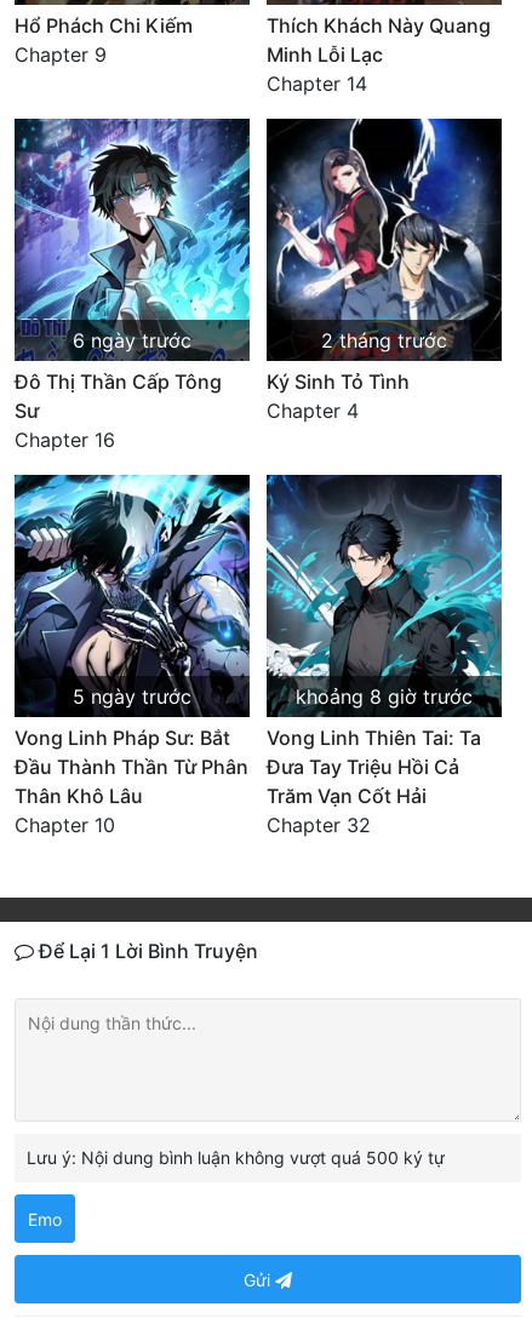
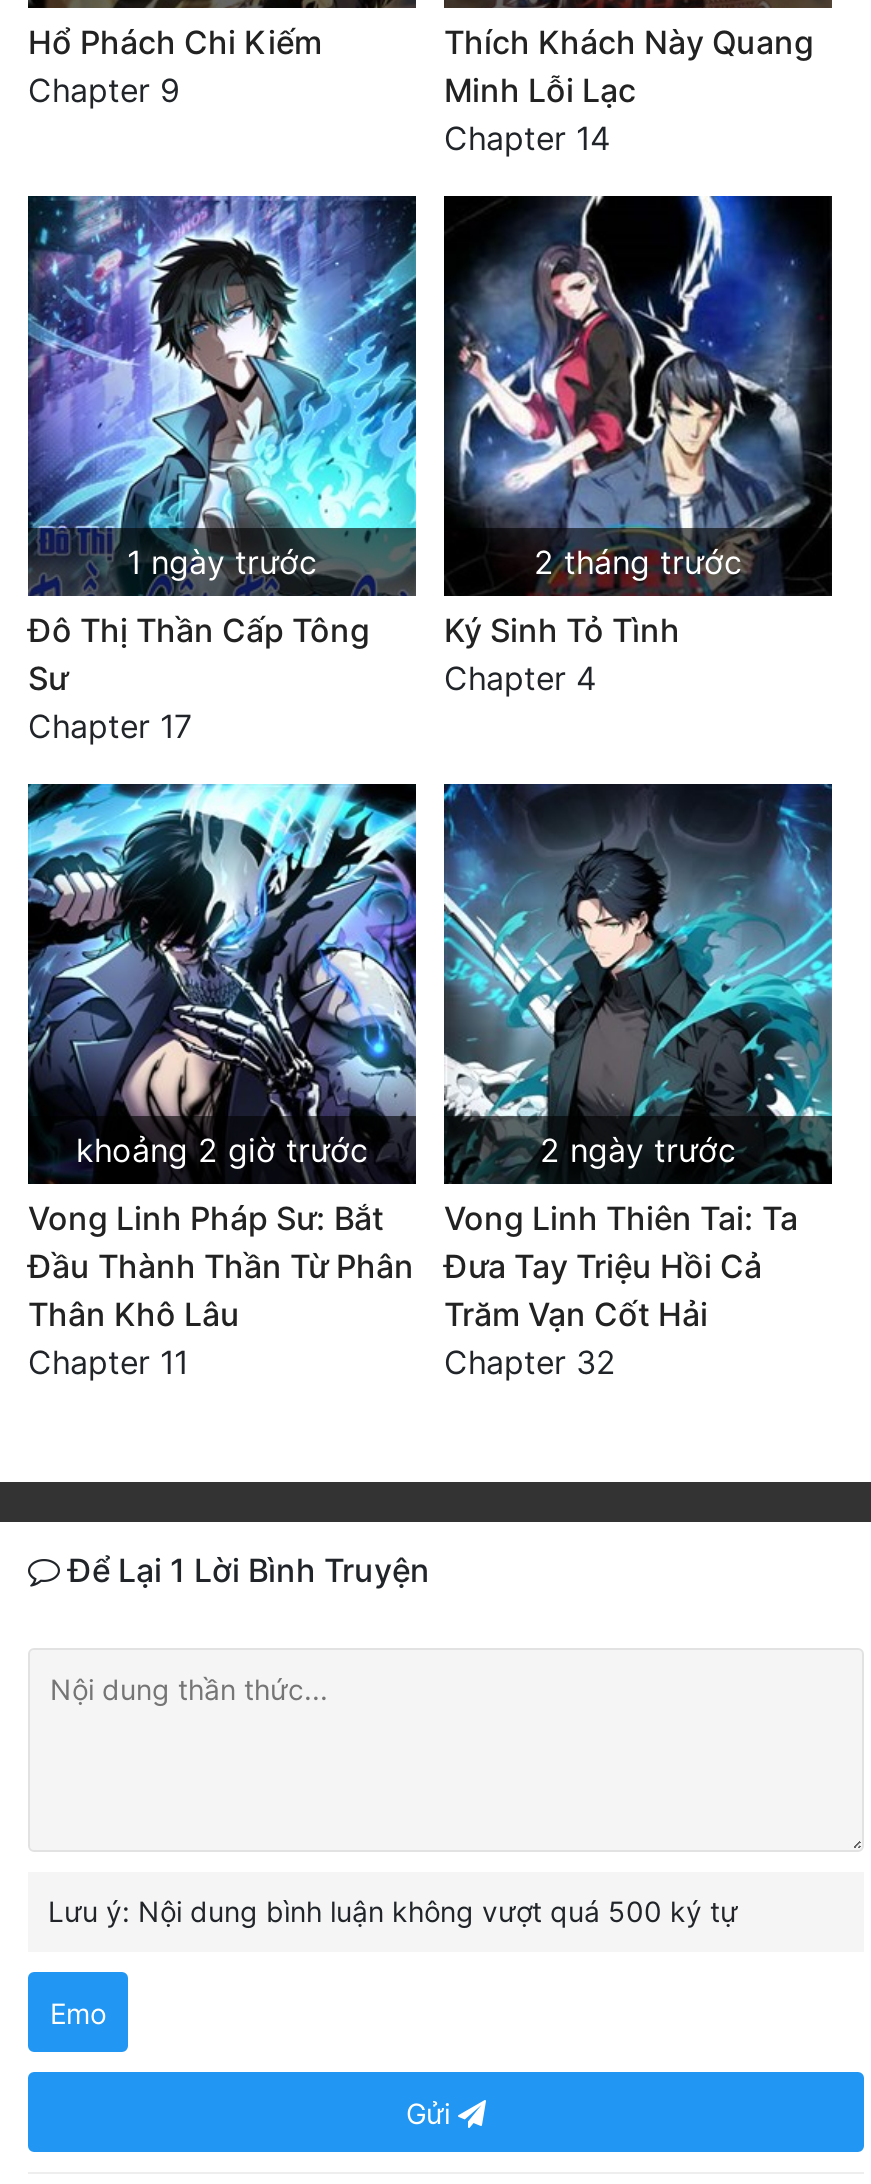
- 6 ngày trước
+ 1 ngày trước

- Chapter 16
+ Chapter 17

- 5 ngày trước
+ khoảng 2 giờ trước

- khoảng 8 giờ trước
+ 2 ngày trước

- Chapter 10
+ Chapter 11
